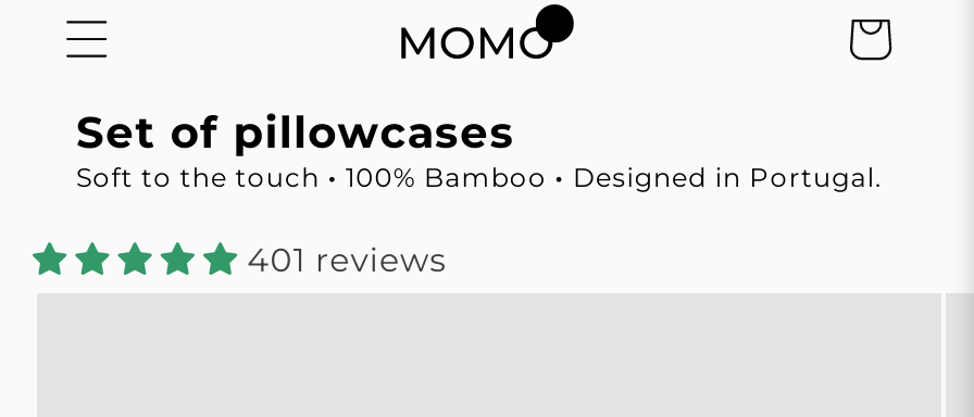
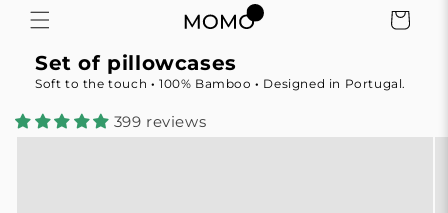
- 401 reviews
+ 399 reviews
